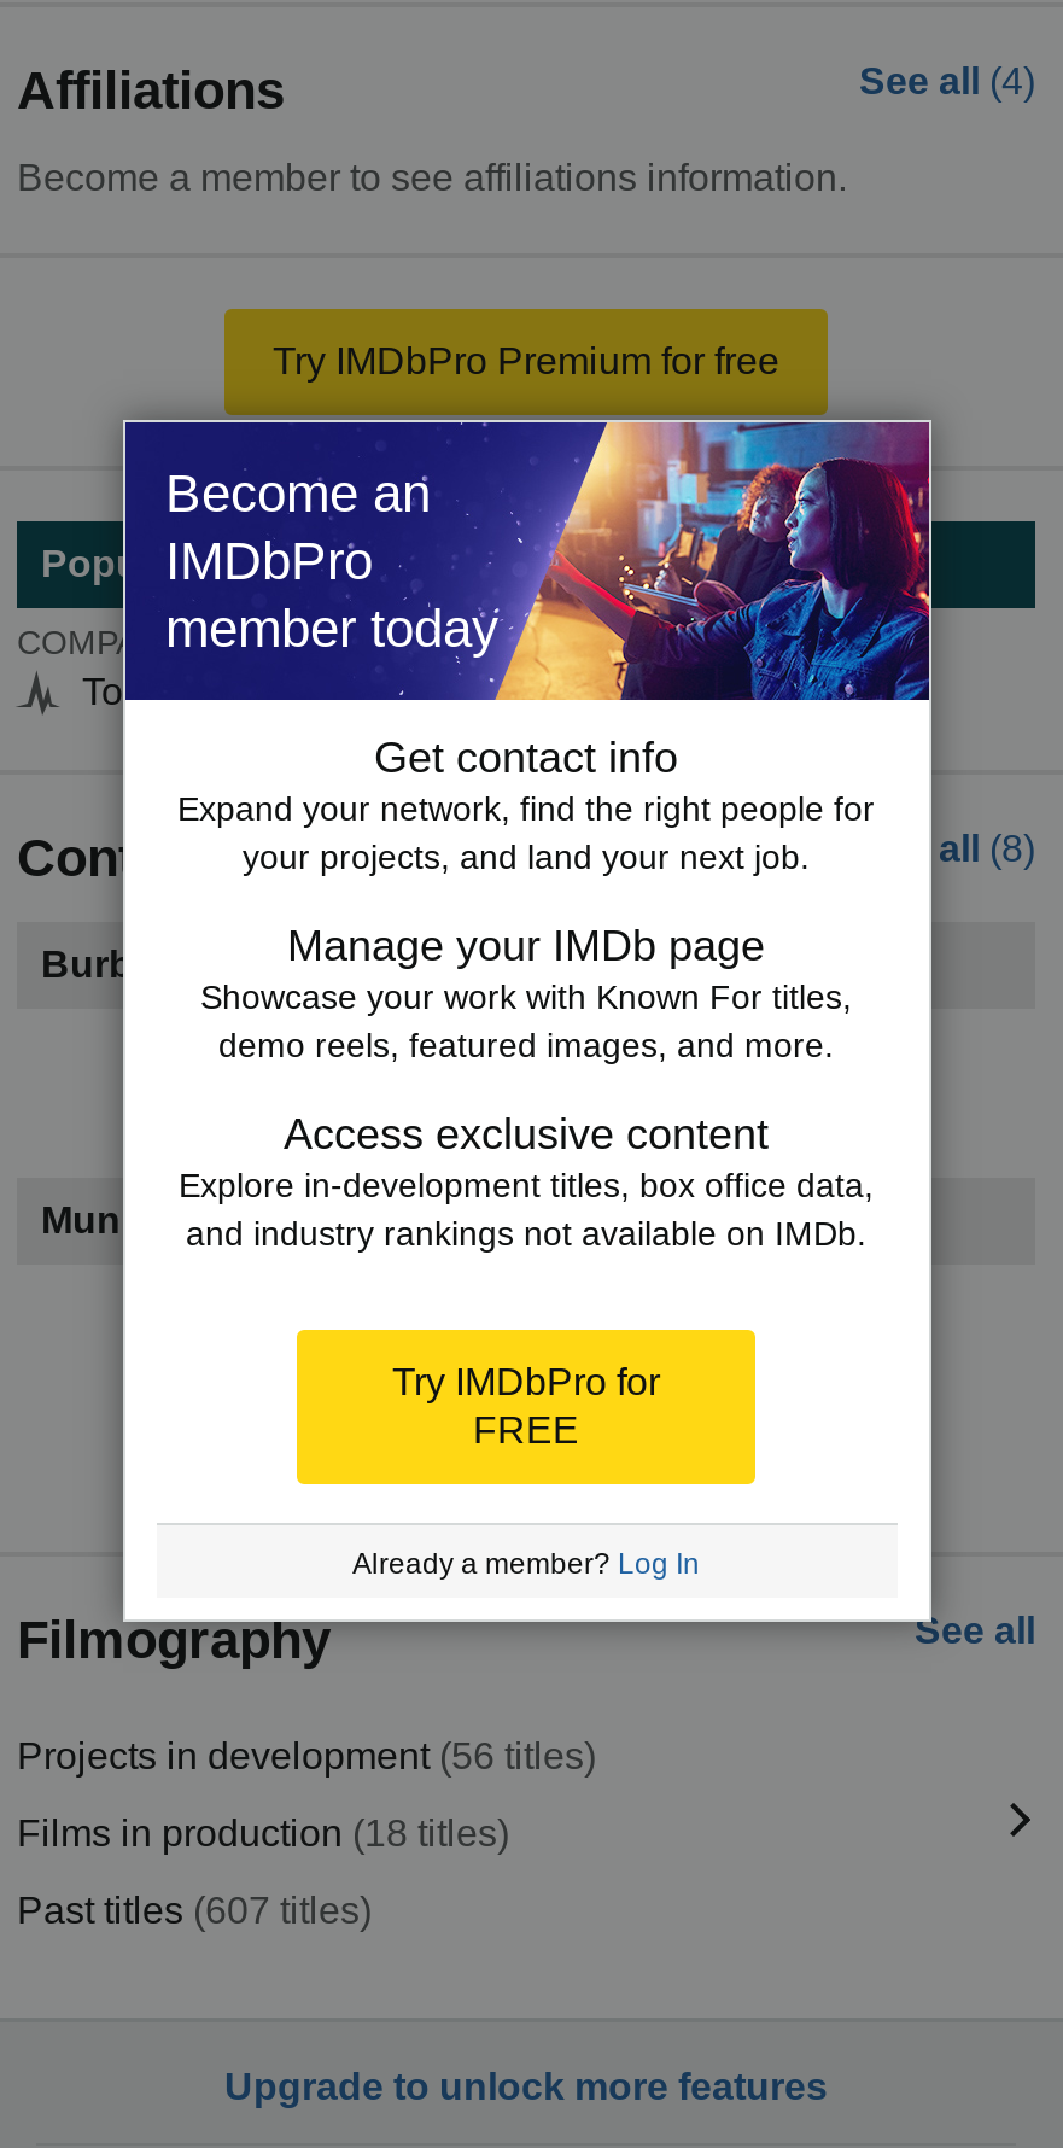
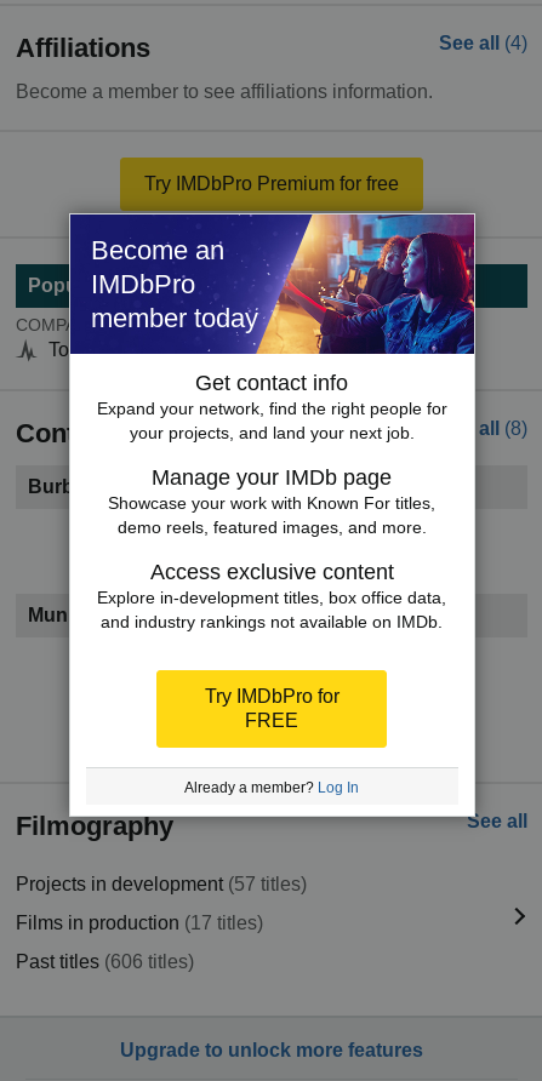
- Projects in development (56 titles)
+ Projects in development (57 titles)

- Films in production (18 titles)
+ Films in production (17 titles)

- Past titles (607 titles)
+ Past titles (606 titles)
